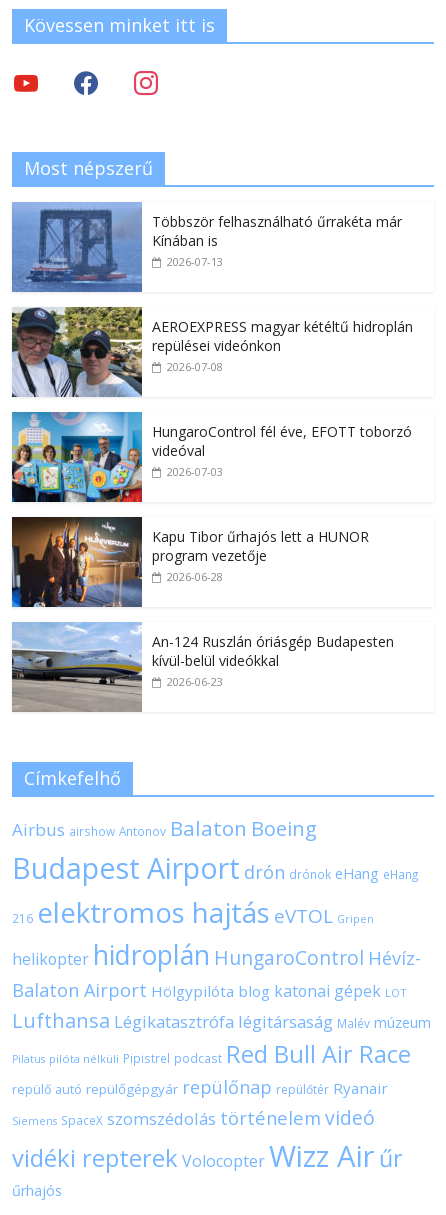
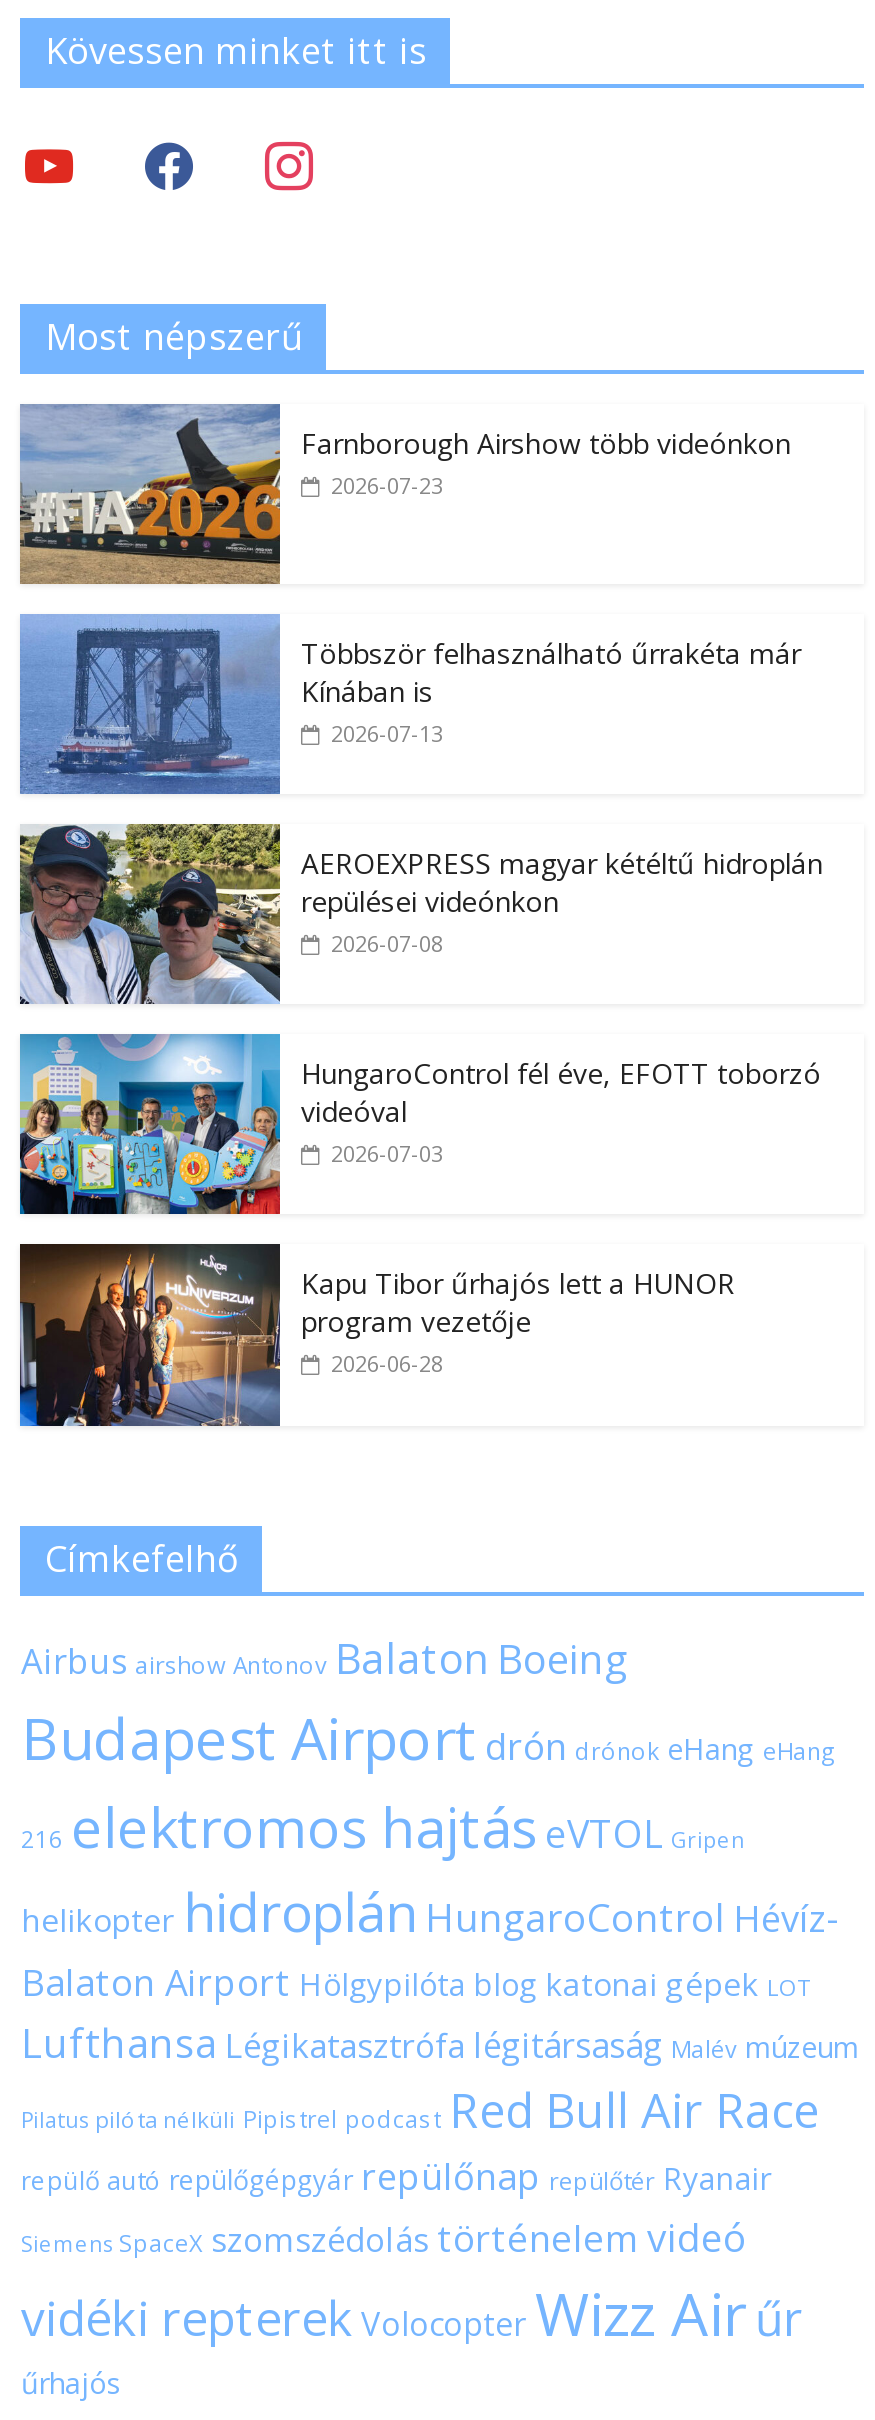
+ [image]
+ Farnborough Airshow több videónkon
+ 2026-07-23

moved down: [image] | Többször felhasználható űrrakéta már | Kínában is | ... | program vezetője | 2026-06-28

- [image]
- An-124 Ruszlán óriásgép Budapesten
- kívül-belül videókkal
- 2026-06-23
